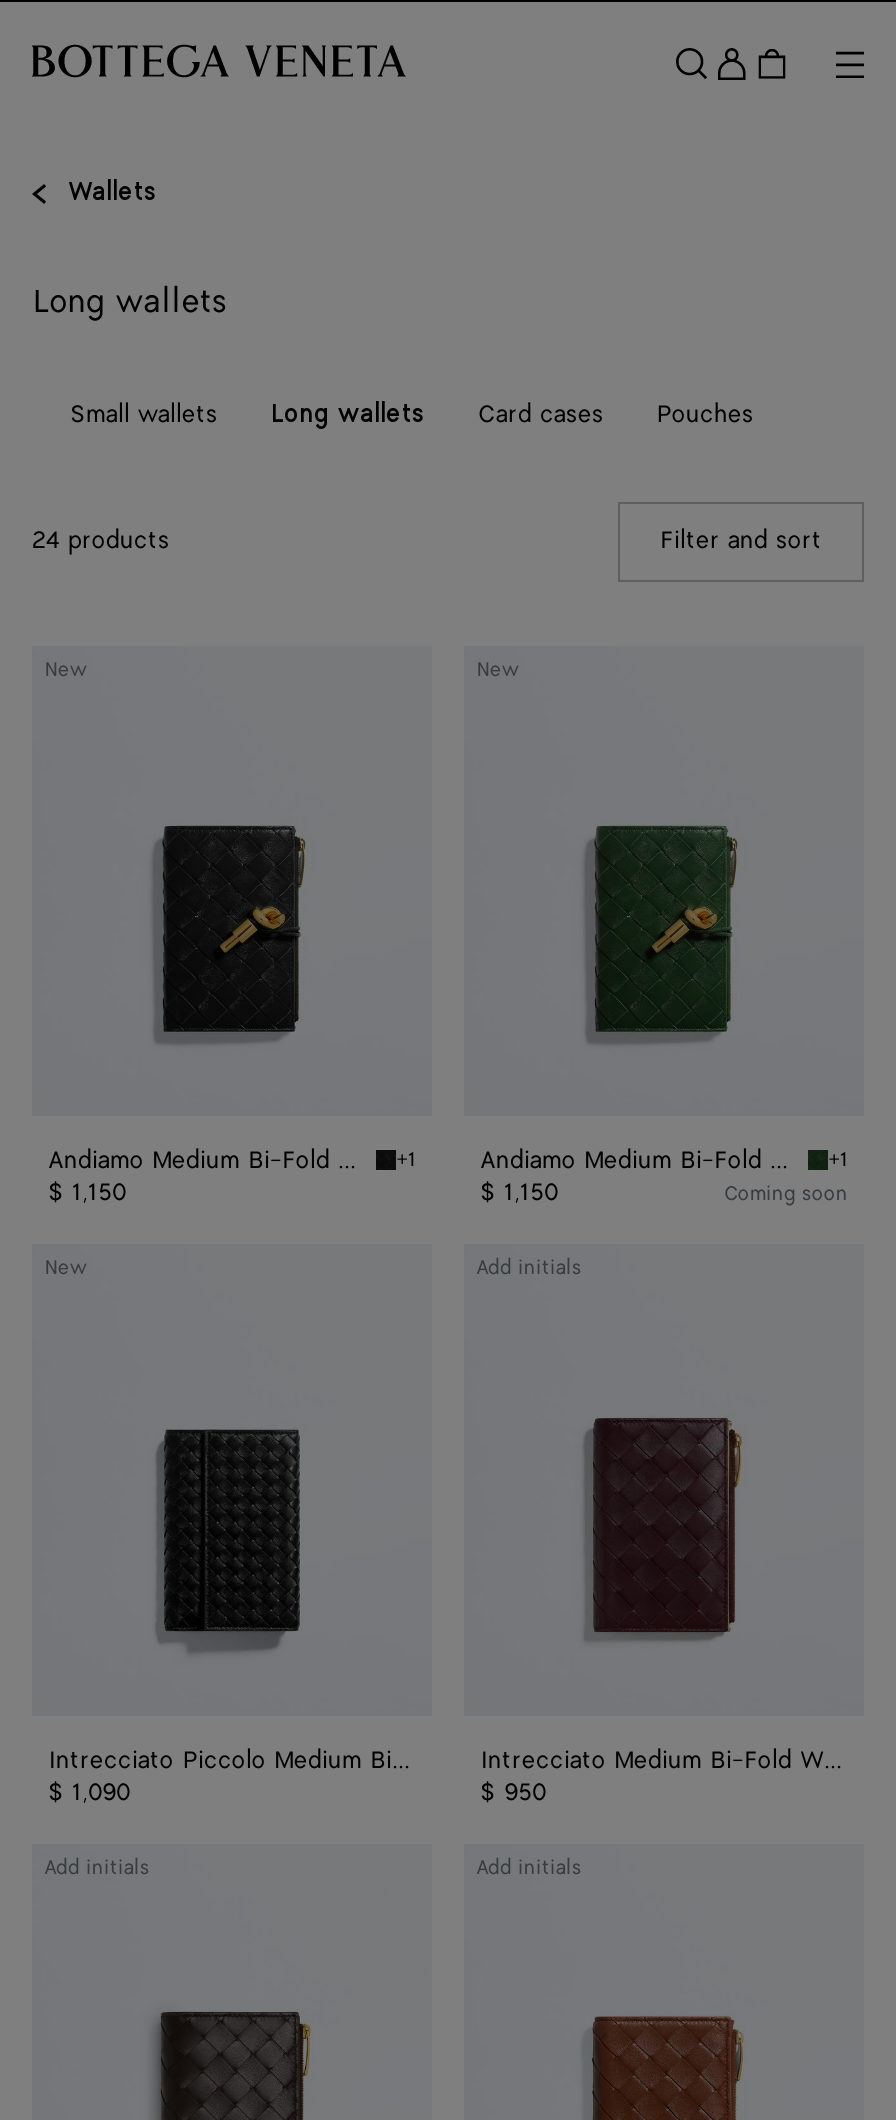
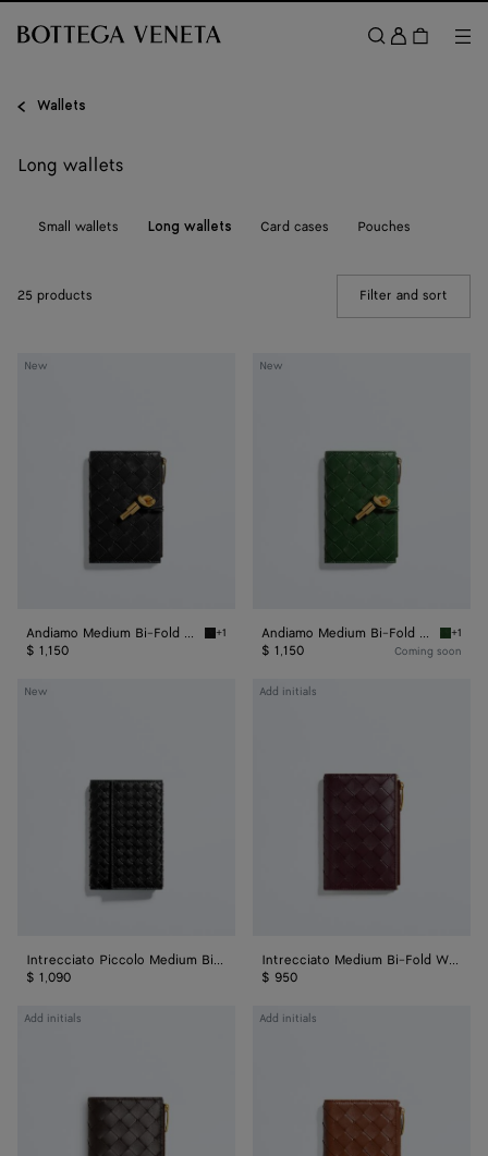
- 24 products
+ 25 products
